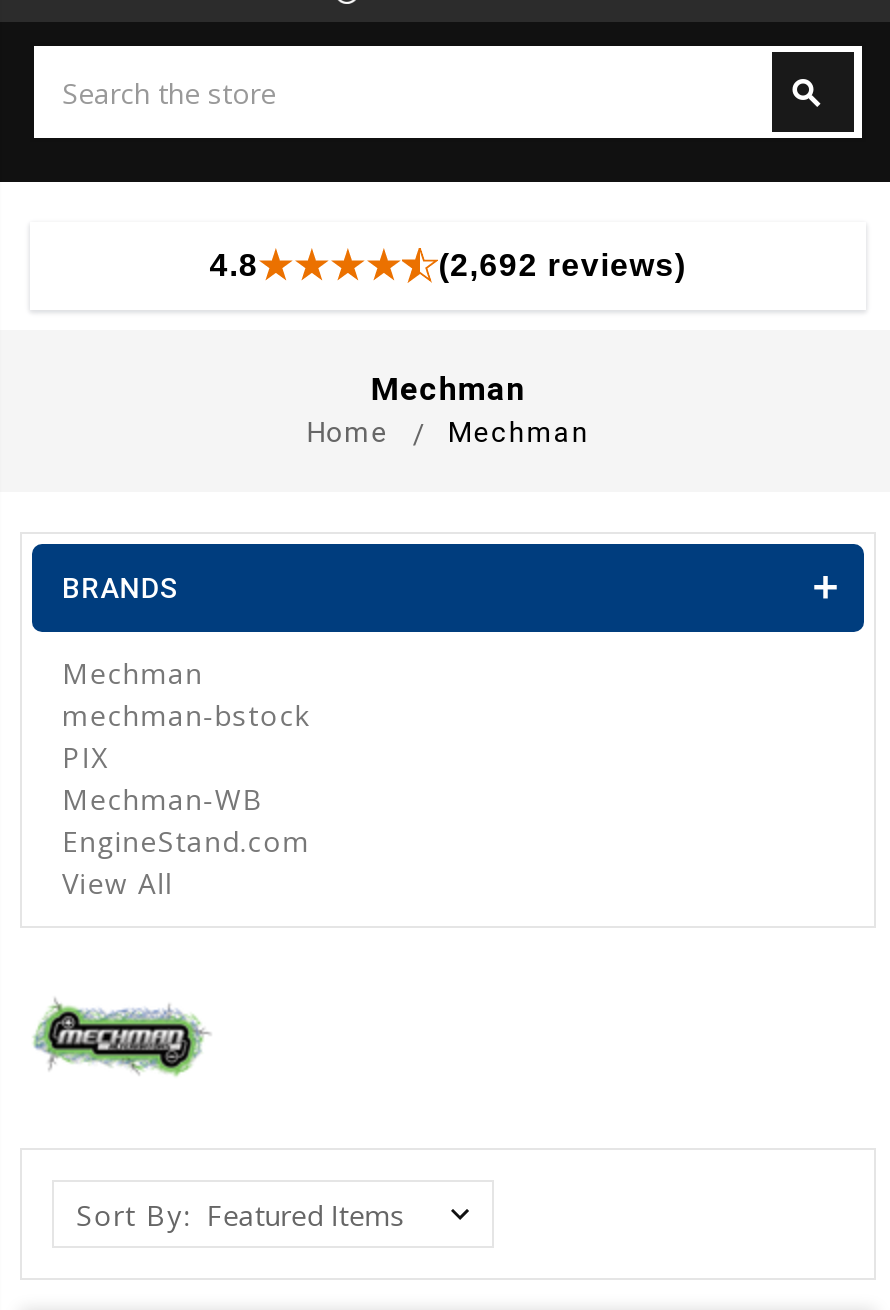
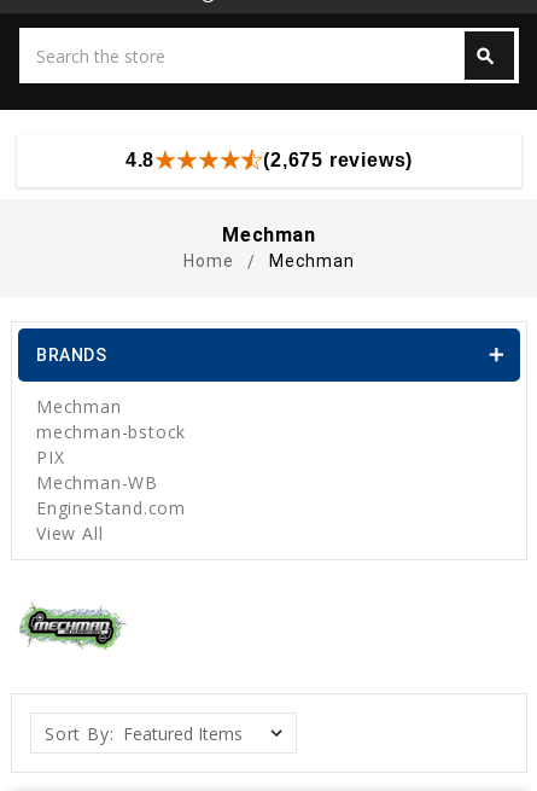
- (2,692 reviews)
+ (2,675 reviews)
